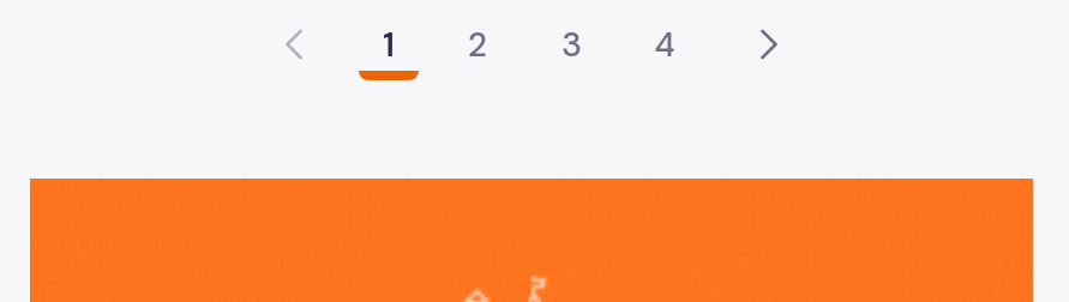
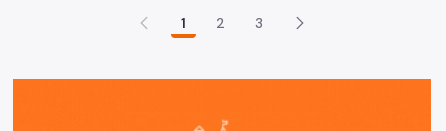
- 4
